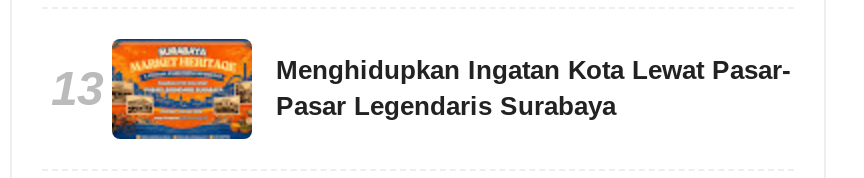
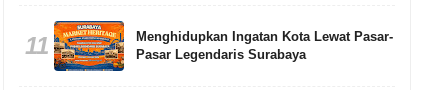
- 13
+ 11
